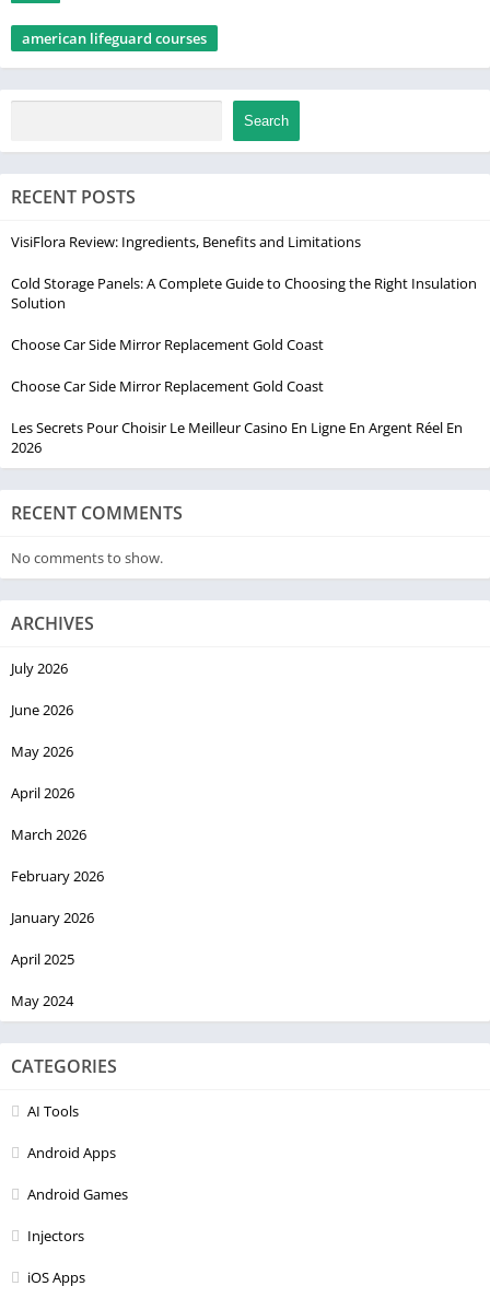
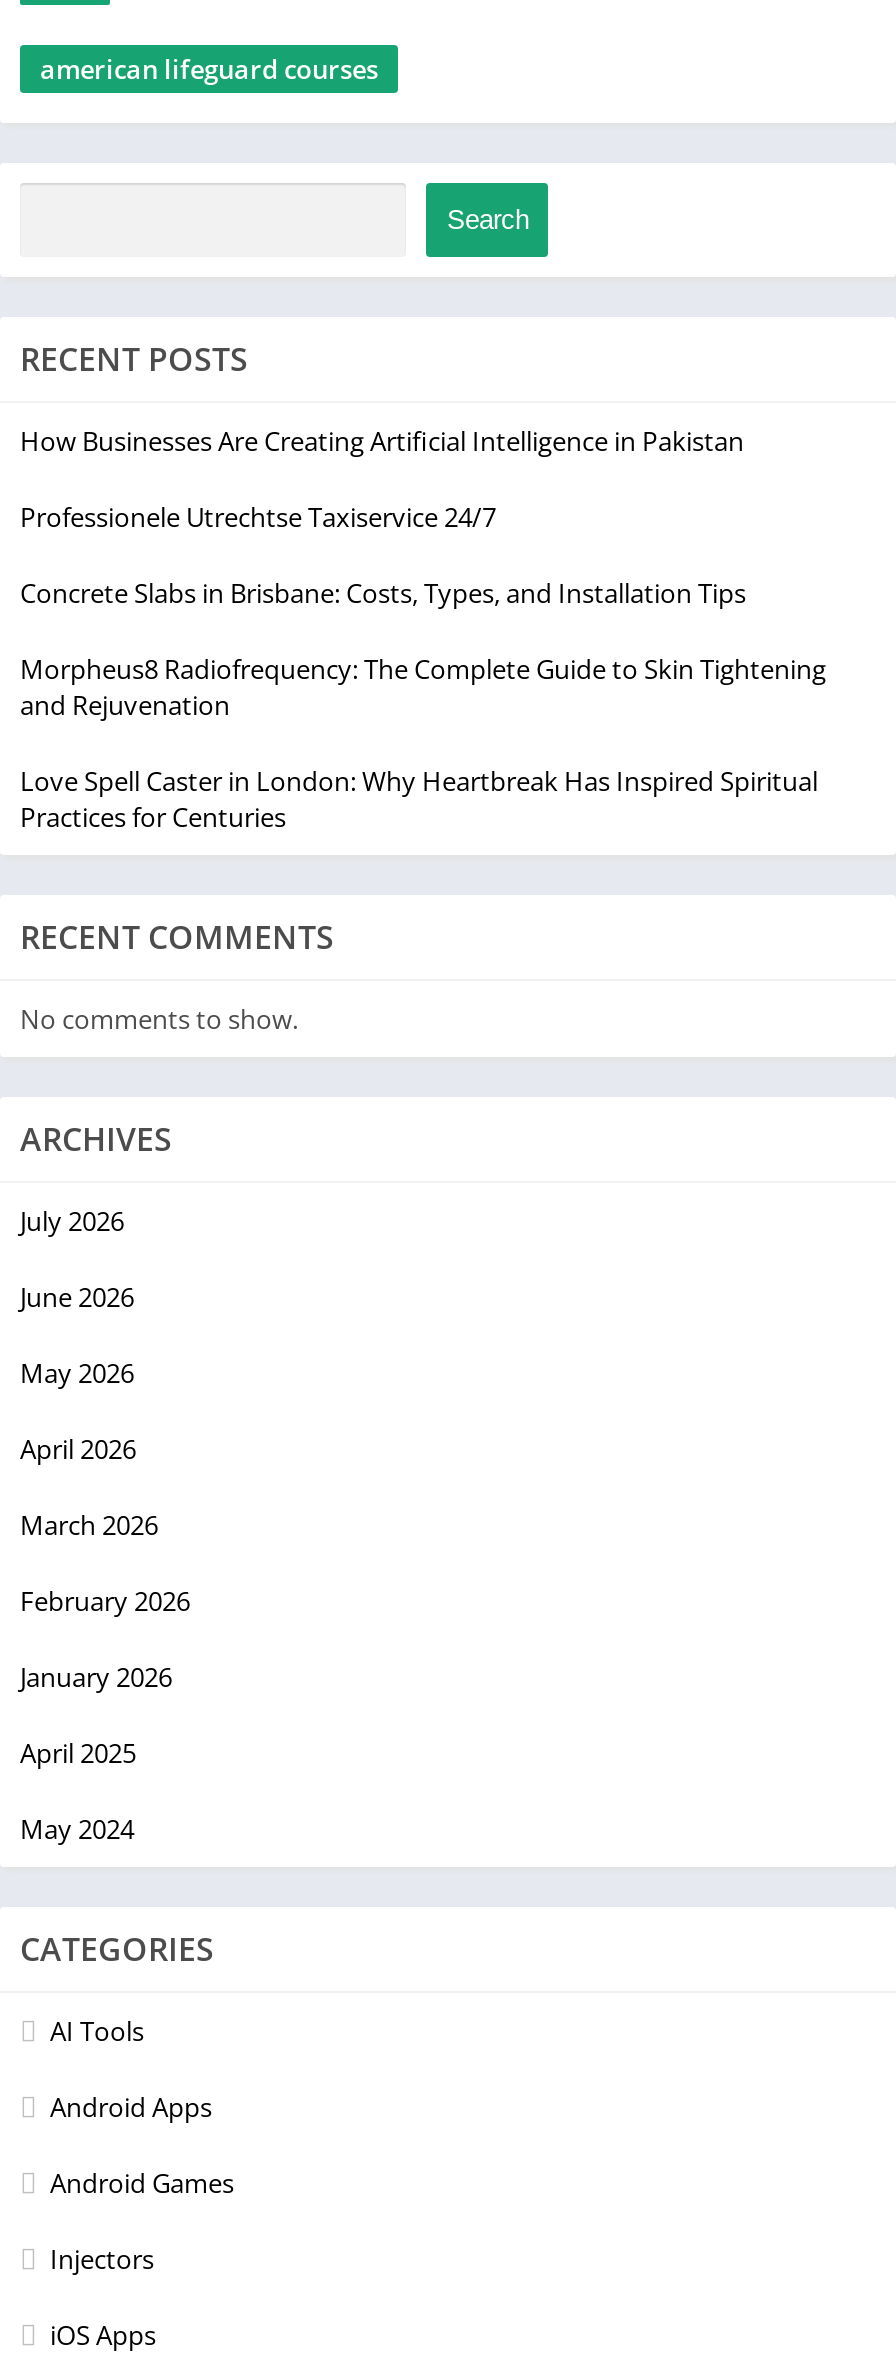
- VisiFlora Review: Ingredients, Benefits and Limitations
+ How Businesses Are Creating Artificial Intelligence in Pakistan

- Cold Storage Panels: A Complete Guide to Choosing the Right Insulation
- Solution
+ Professionele Utrechtse Taxiservice 24/7

- Choose Car Side Mirror Replacement Gold Coast
+ Concrete Slabs in Brisbane: Costs, Types, and Installation Tips

- Choose Car Side Mirror Replacement Gold Coast
+ Morpheus8 Radiofrequency: The Complete Guide to Skin Tightening
+ and Rejuvenation

- Les Secrets Pour Choisir Le Meilleur Casino En Ligne En Argent Réel En
- 2026
+ Love Spell Caster in London: Why Heartbreak Has Inspired Spiritual
+ Practices for Centuries
